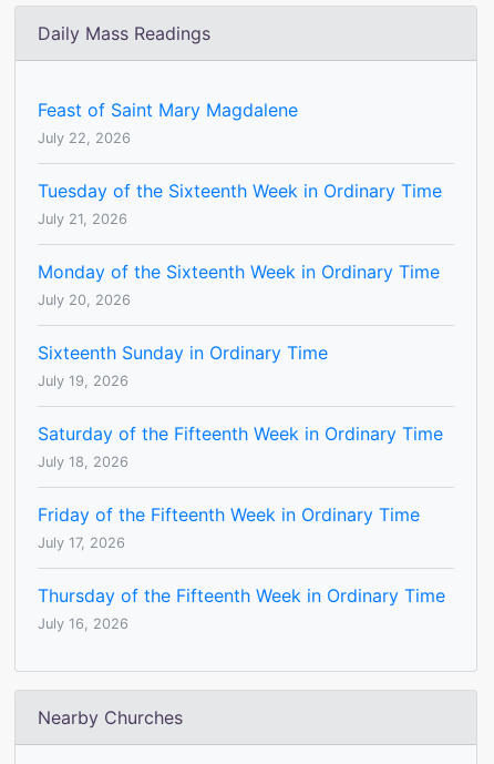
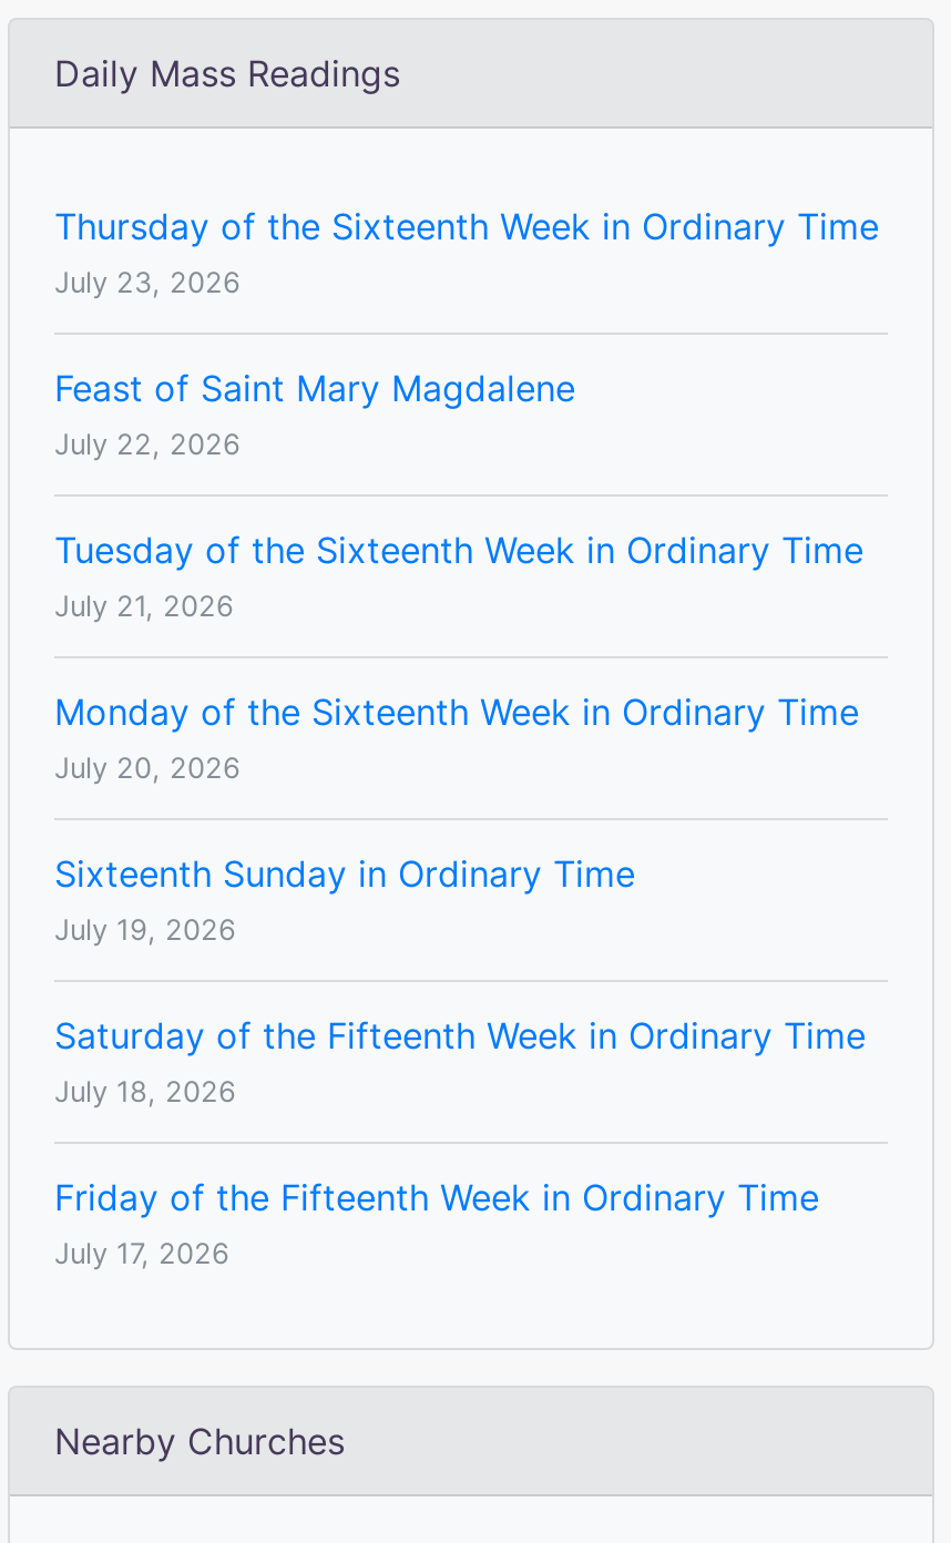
+ Thursday of the Sixteenth Week in Ordinary Time
+ July 23, 2026

moved down: Feast of Saint Mary Magdalene | July 22, 2026 | Tuesday of the Sixteenth Week in Ordinary Time | ... | Friday of the Fifteenth Week in Ordinary Time | July 17, 2026

- Thursday of the Fifteenth Week in Ordinary Time
- July 16, 2026
